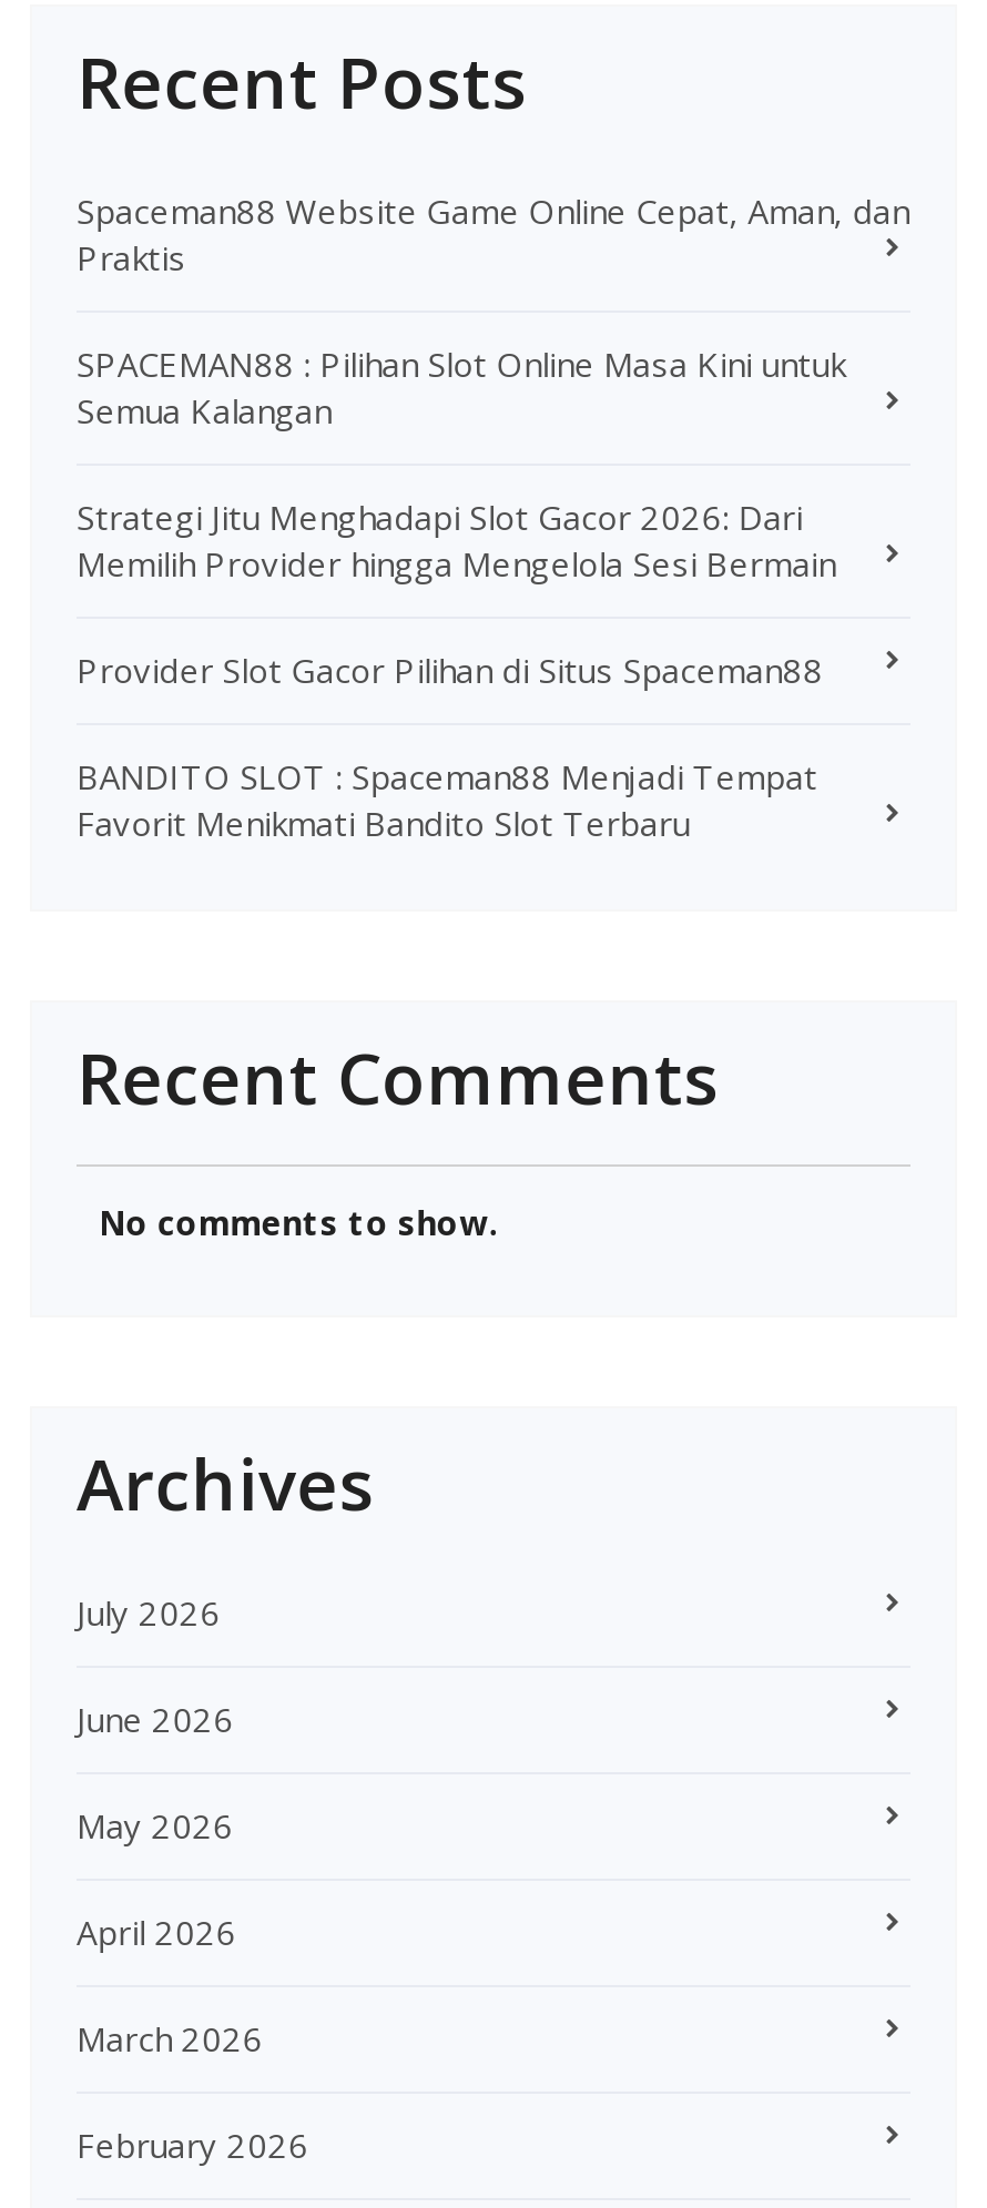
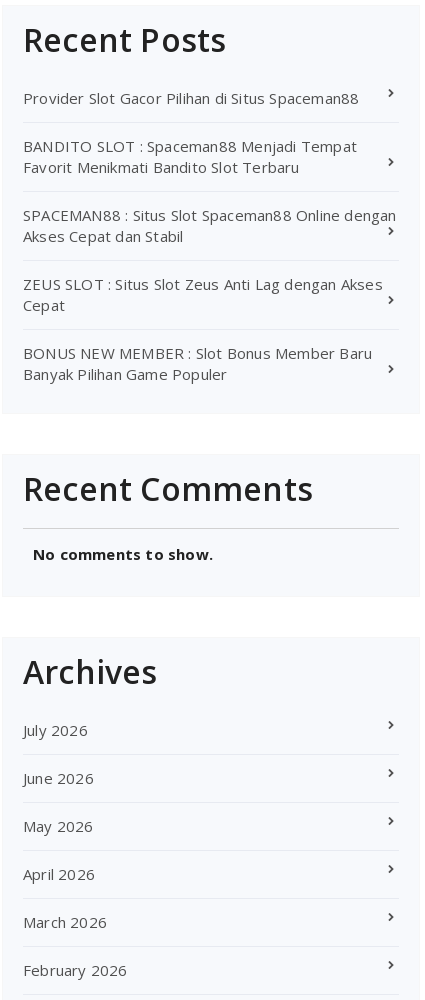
- Spaceman88 Website Game Online Cepat, Aman, dan
- Praktis
- SPACEMAN88 : Pilihan Slot Online Masa Kini untuk
- Semua Kalangan
- Strategi Jitu Menghadapi Slot Gacor 2026: Dari
- Memilih Provider hingga Mengelola Sesi Bermain

moved up: Provider Slot Gacor Pilihan di Situs Spaceman88 | BANDITO SLOT : Spaceman88 Menjadi Tempat | Favorit Menikmati Bandito Slot Terbaru

+ SPACEMAN88 : Situs Slot Spaceman88 Online dengan
+ Akses Cepat dan Stabil
+ ZEUS SLOT : Situs Slot Zeus Anti Lag dengan Akses
+ Cepat
+ BONUS NEW MEMBER : Slot Bonus Member Baru
+ Banyak Pilihan Game Populer
